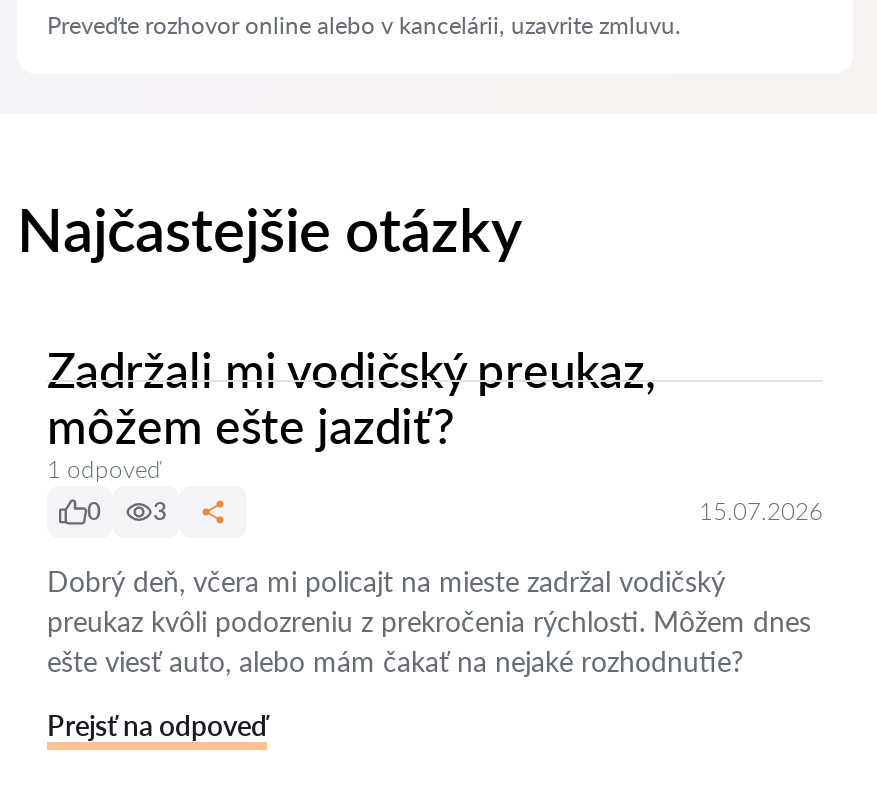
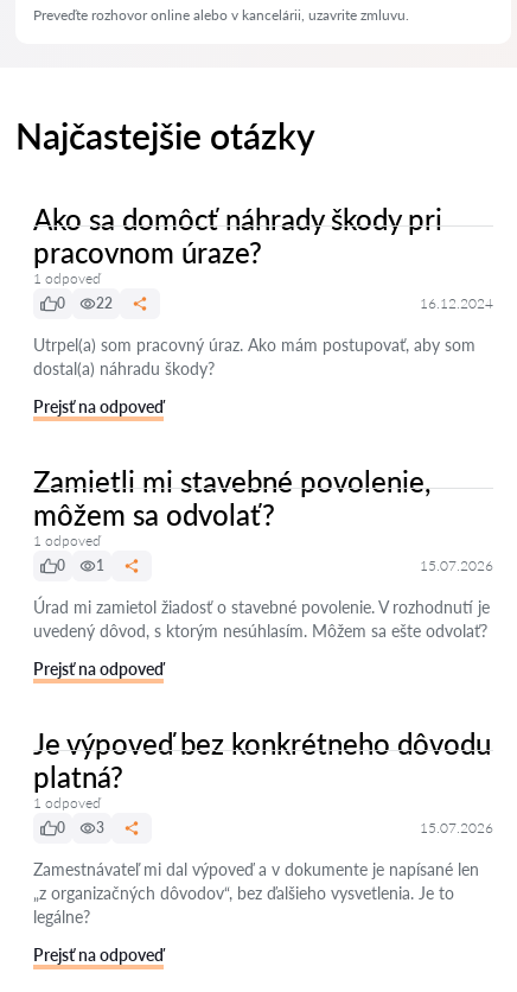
- Zadržali mi vodičský preukaz,
- môžem ešte jazdiť?
+ Ako sa domôcť náhrady škody pri
+ pracovnom úraze?
+ 1 odpoveď
+ 0
+ 22
+ 16.12.2024
+ Utrpel(a) som pracovný úraz. Ako mám postupovať, aby som
+ dostal(a) náhradu škody?
+ Prejsť na odpoveď
+ Zamietli mi stavebné povolenie,
+ môžem sa odvolať?
+ 1 odpoveď
+ 0
+ 1
+ 15.07.2026
+ Úrad mi zamietol žiadosť o stavebné povolenie. V rozhodnutí je
+ uvedený dôvod, s ktorým nesúhlasím. Môžem sa ešte odvolať?
+ Prejsť na odpoveď
+ Je výpoveď bez konkrétneho dôvodu
+ platná?

- Dobrý deň, včera mi policajt na mieste zadržal vodičský
- preukaz kvôli podozreniu z prekročenia rýchlosti. Môžem dnes
- ešte viesť auto, alebo mám čakať na nejaké rozhodnutie?
+ Zamestnávateľ mi dal výpoveď a v dokumente je napísané len
+ „z organizačných dôvodov“, bez ďalšieho vysvetlenia. Je to
+ legálne?
